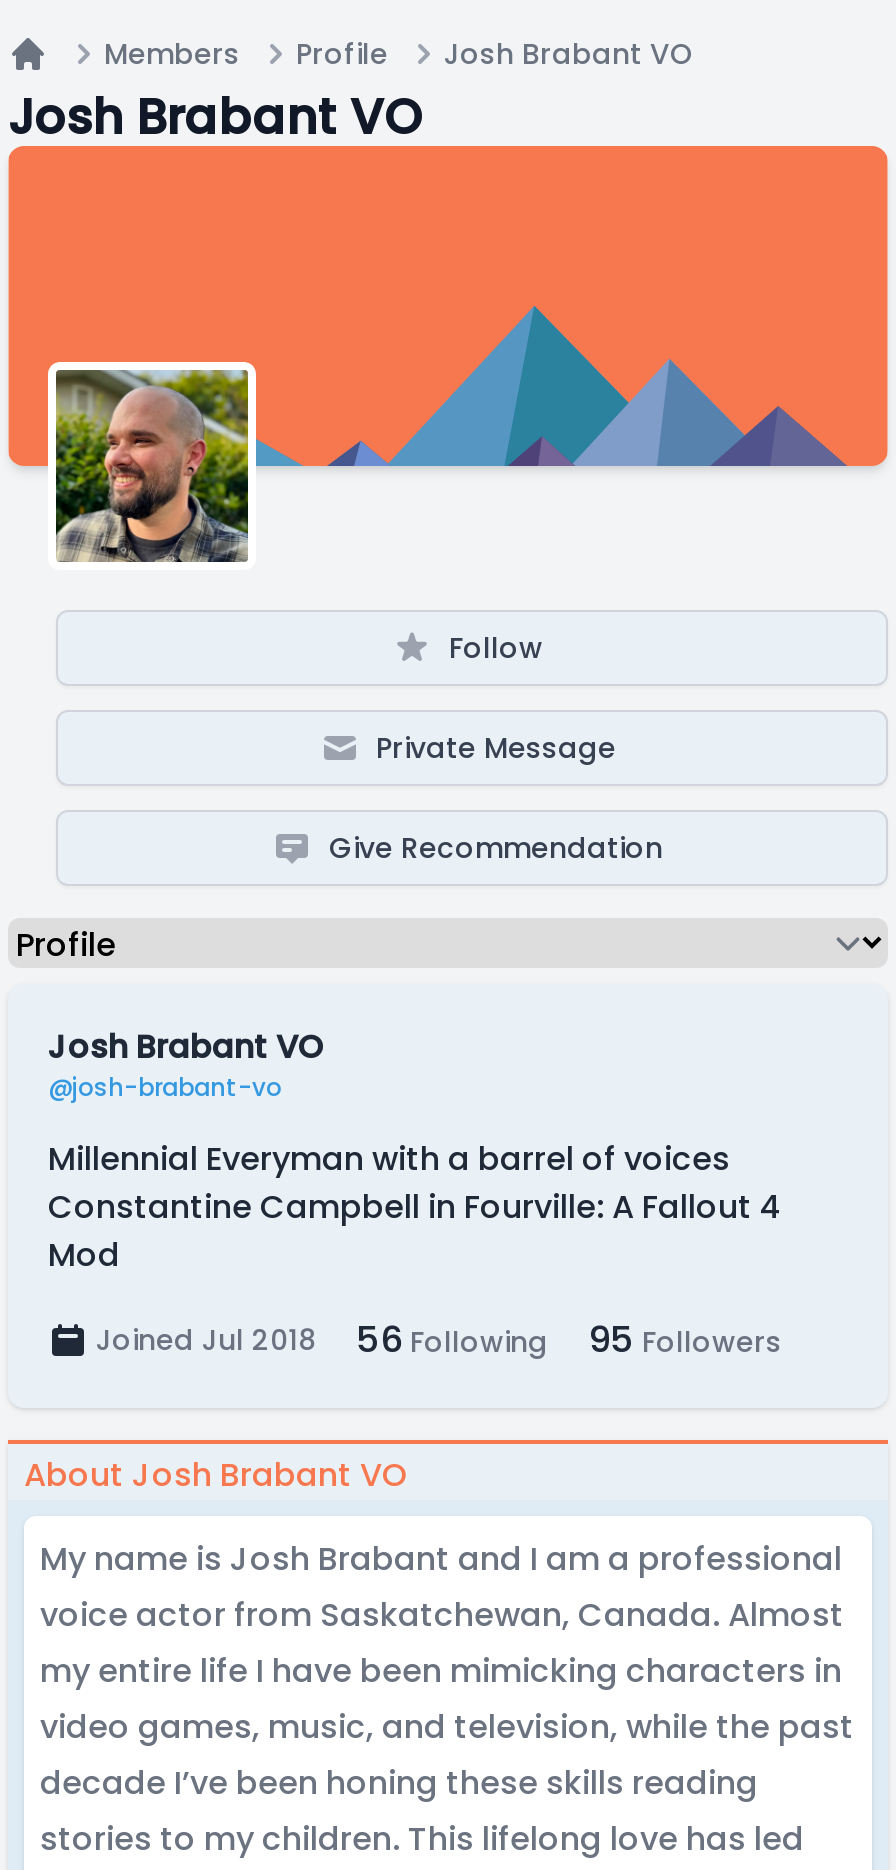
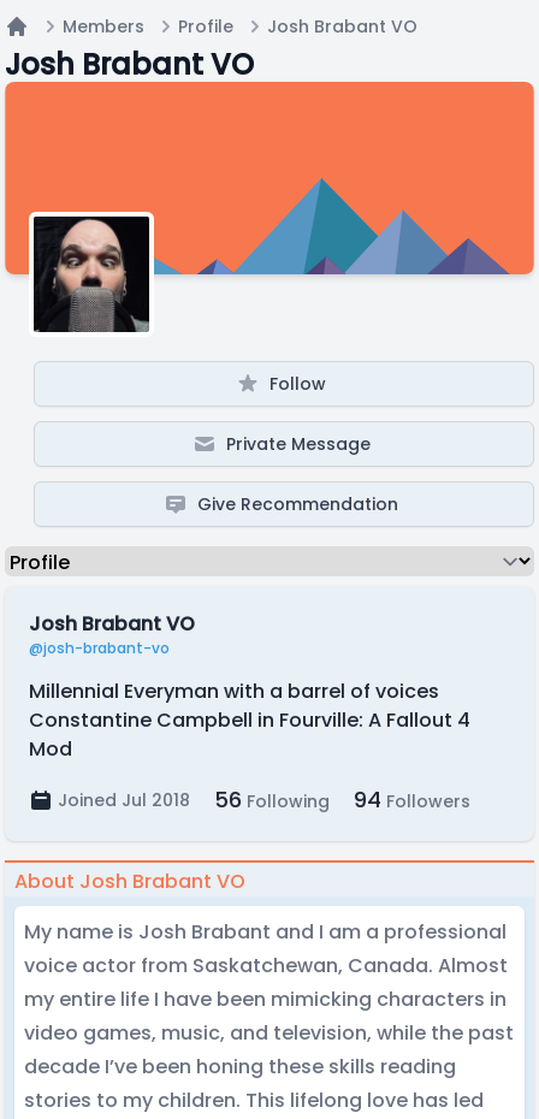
- [image]
+ [image]

- Joined Jul 2018 56 Following 95 Followers
+ Joined Jul 2018 56 Following 94 Followers
